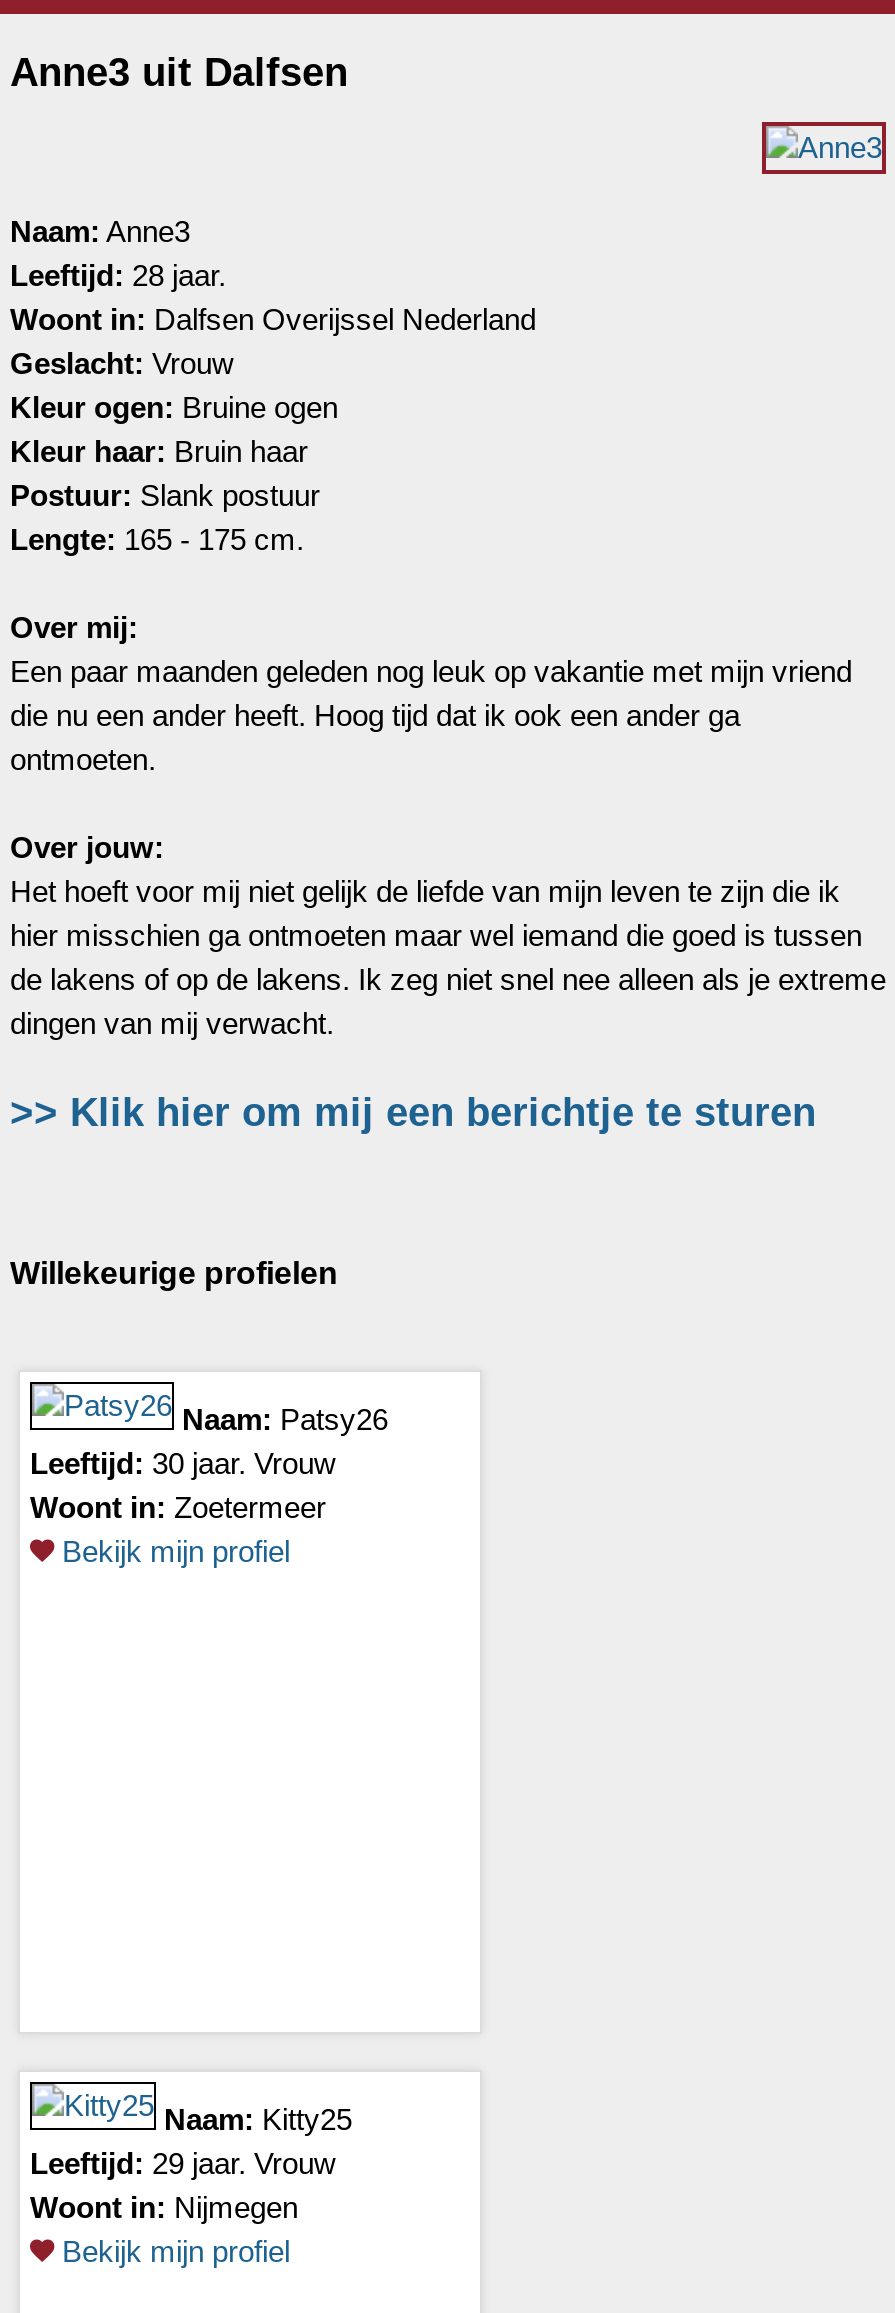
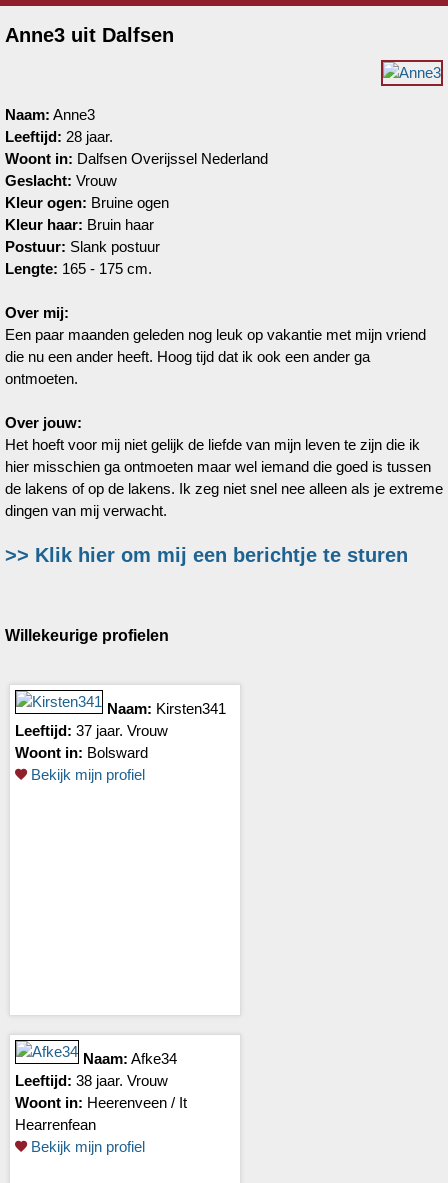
- Naam: Patsy26
+ Naam: Kirsten341

- Leeftijd: 30 jaar. Vrouw
+ Leeftijd: 37 jaar. Vrouw

- Woont in: Zoetermeer
+ Woont in: Bolsward

- Naam: Kitty25
- Leeftijd: 29 jaar. Vrouw
- Woont in: Nijmegen
+ Naam: Afke34
+ Leeftijd: 38 jaar. Vrouw
+ Woont in: Heerenveen / It
+ Hearrenfean
